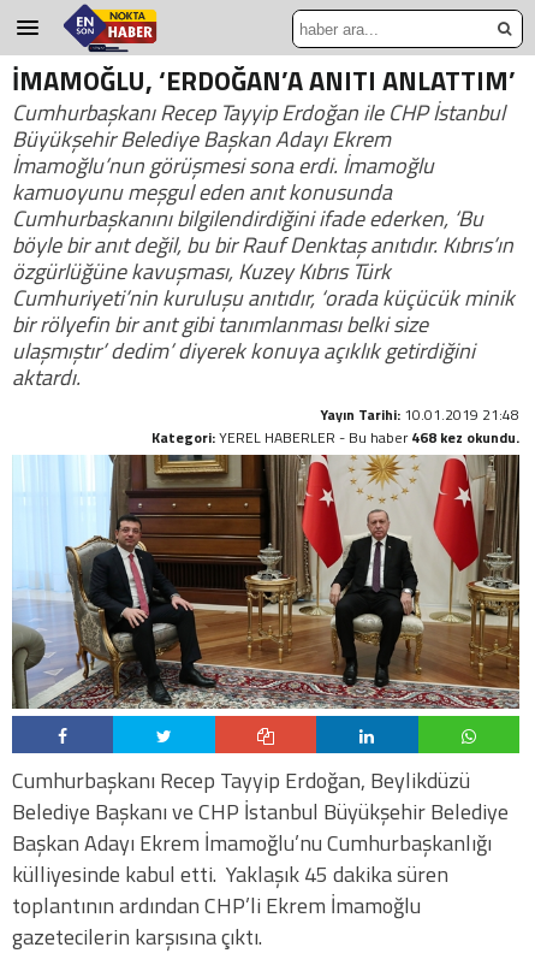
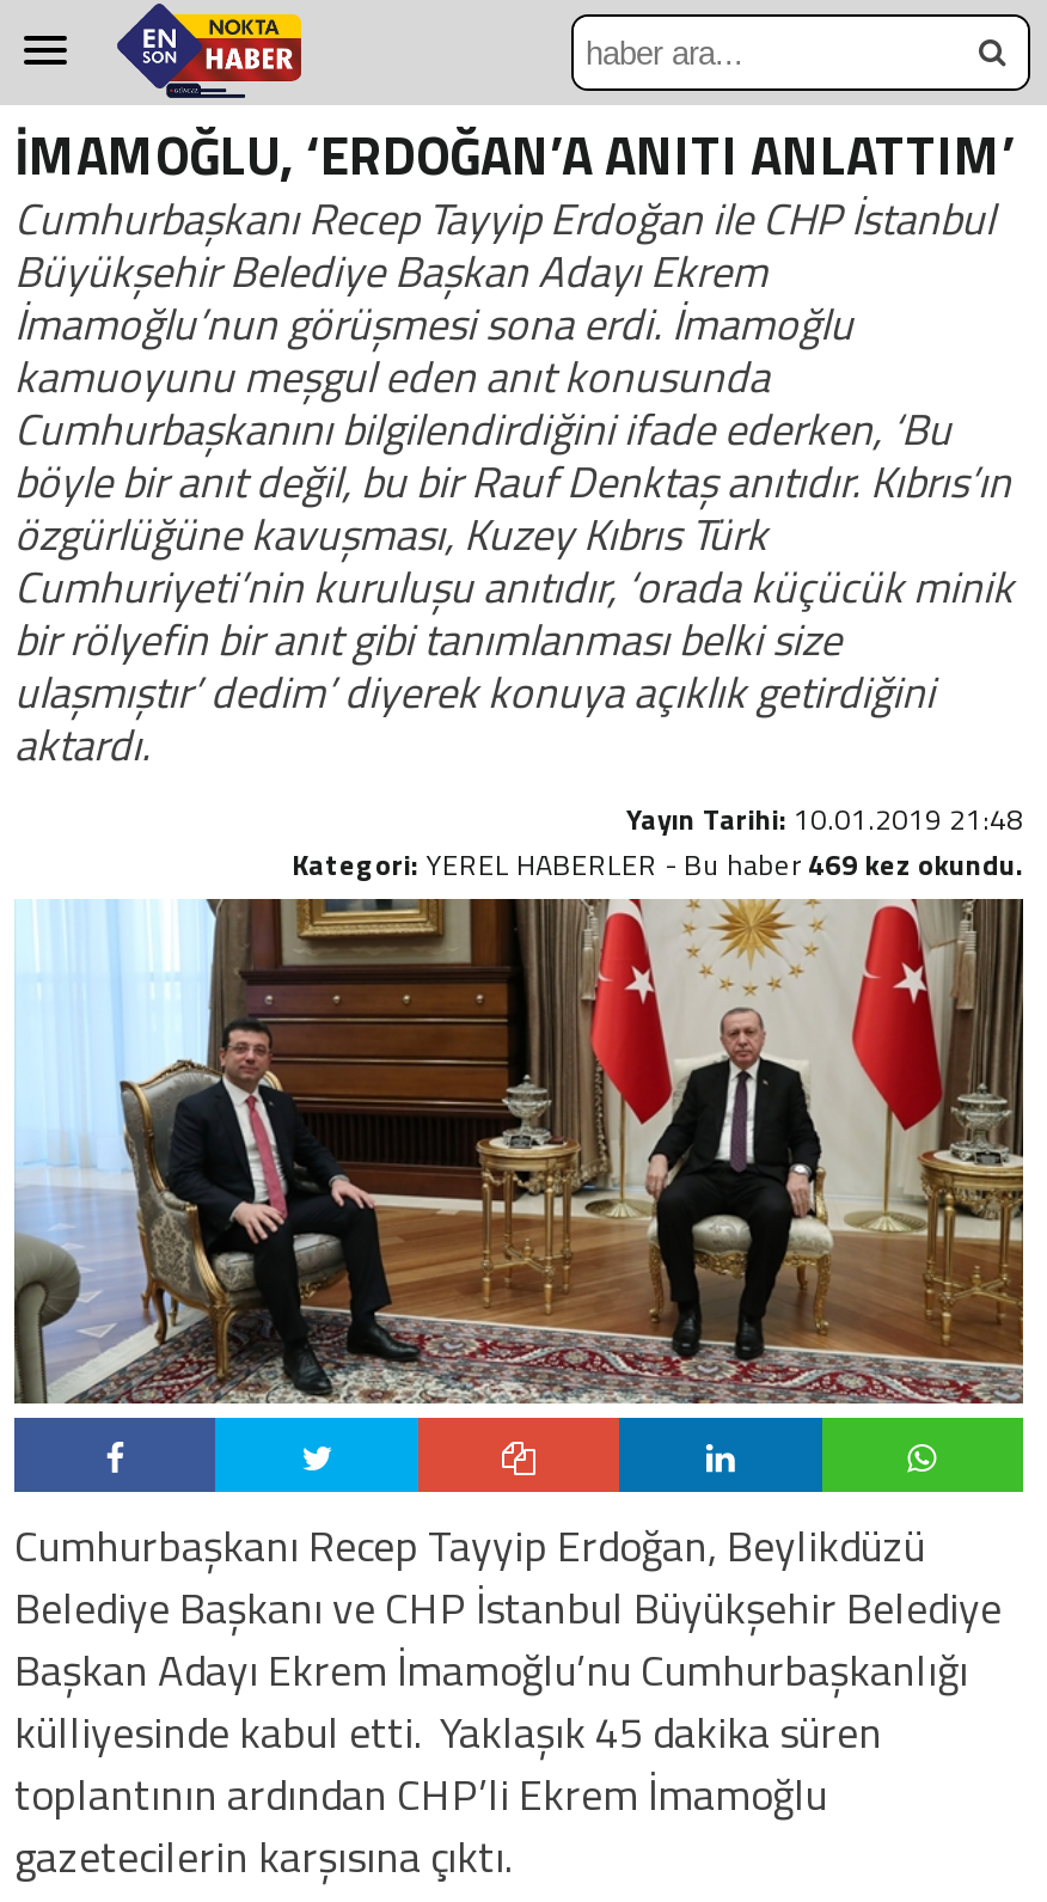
- Kategori: YEREL HABERLER - Bu haber 468 kez okundu.
+ Kategori: YEREL HABERLER - Bu haber 469 kez okundu.
